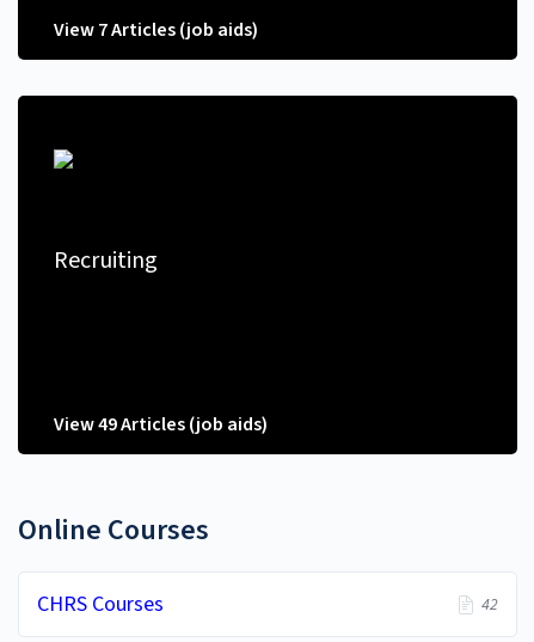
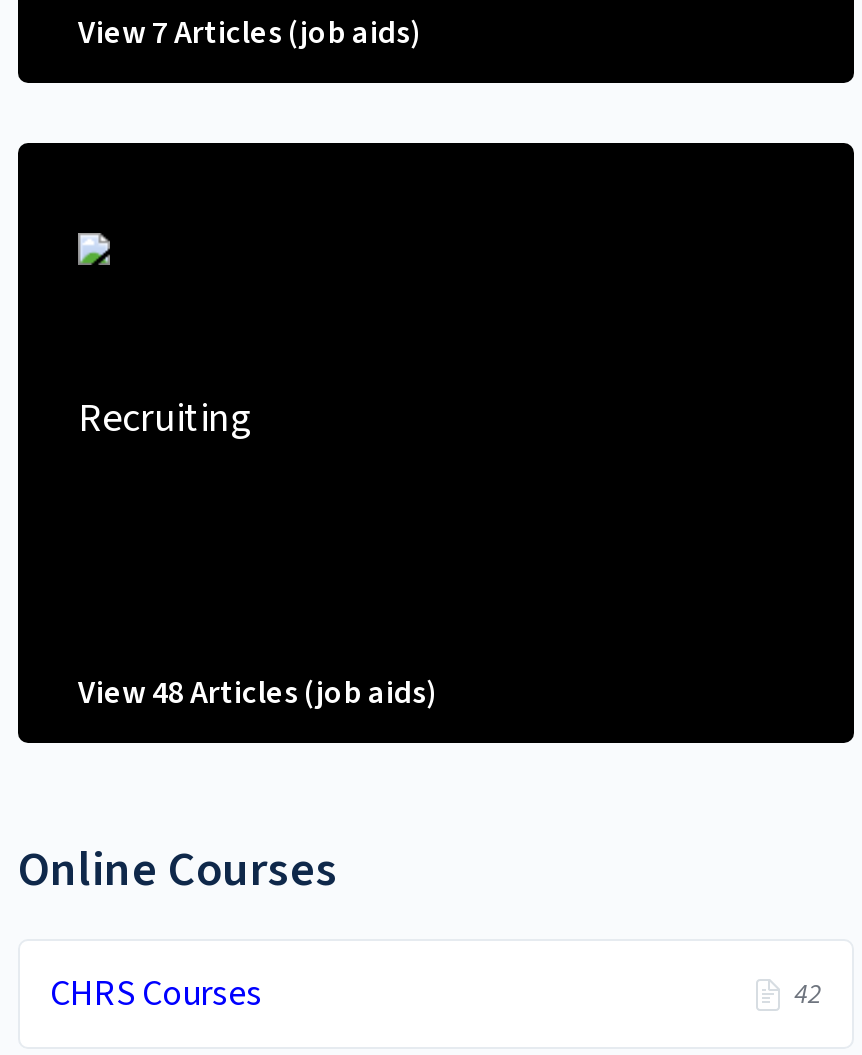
- View 49 Articles (job aids)
+ View 48 Articles (job aids)
